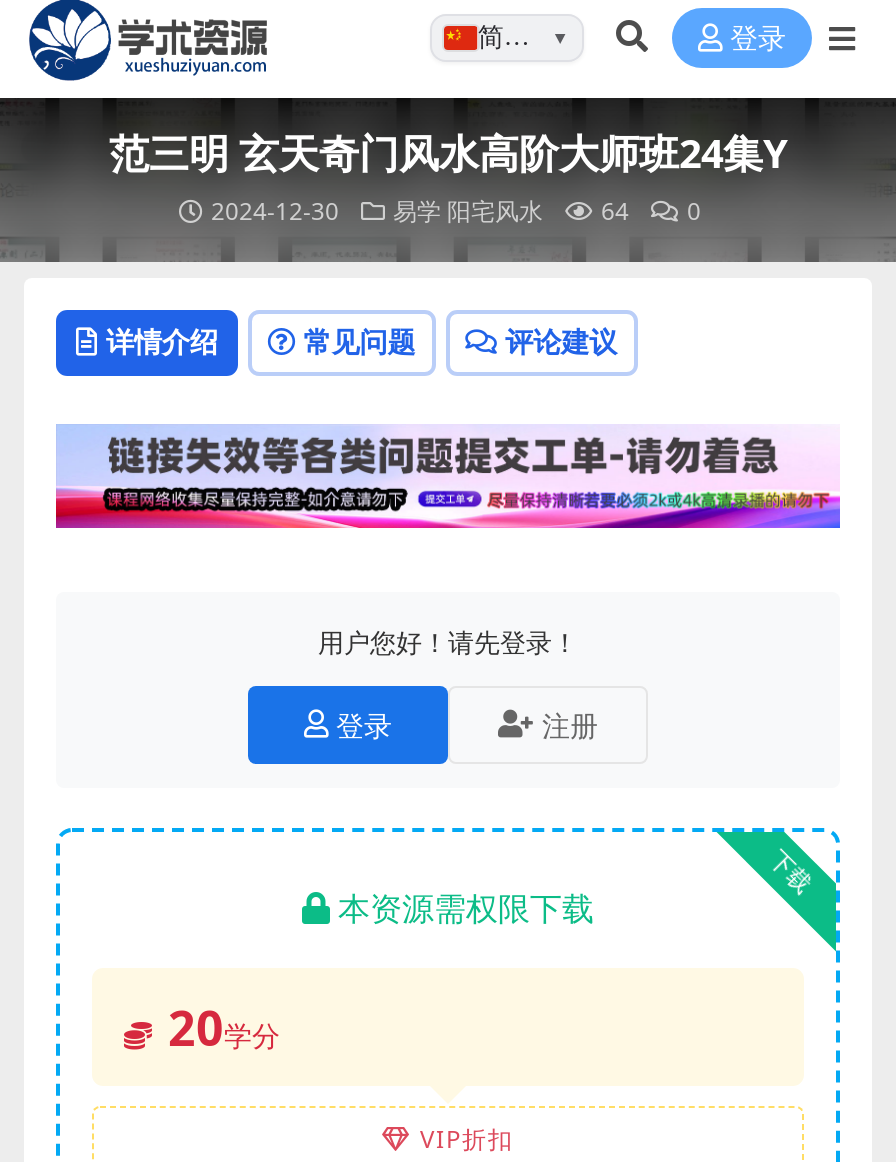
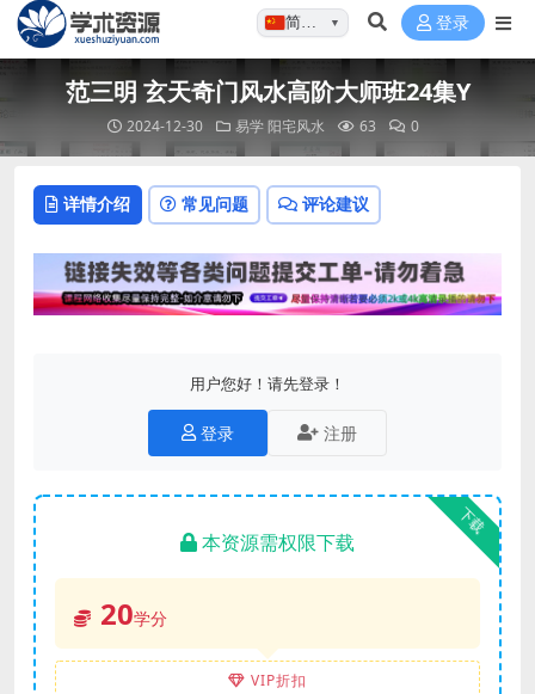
- 2024-12-30 易学 阳宅风水 64 0
+ 2024-12-30 易学 阳宅风水 63 0
